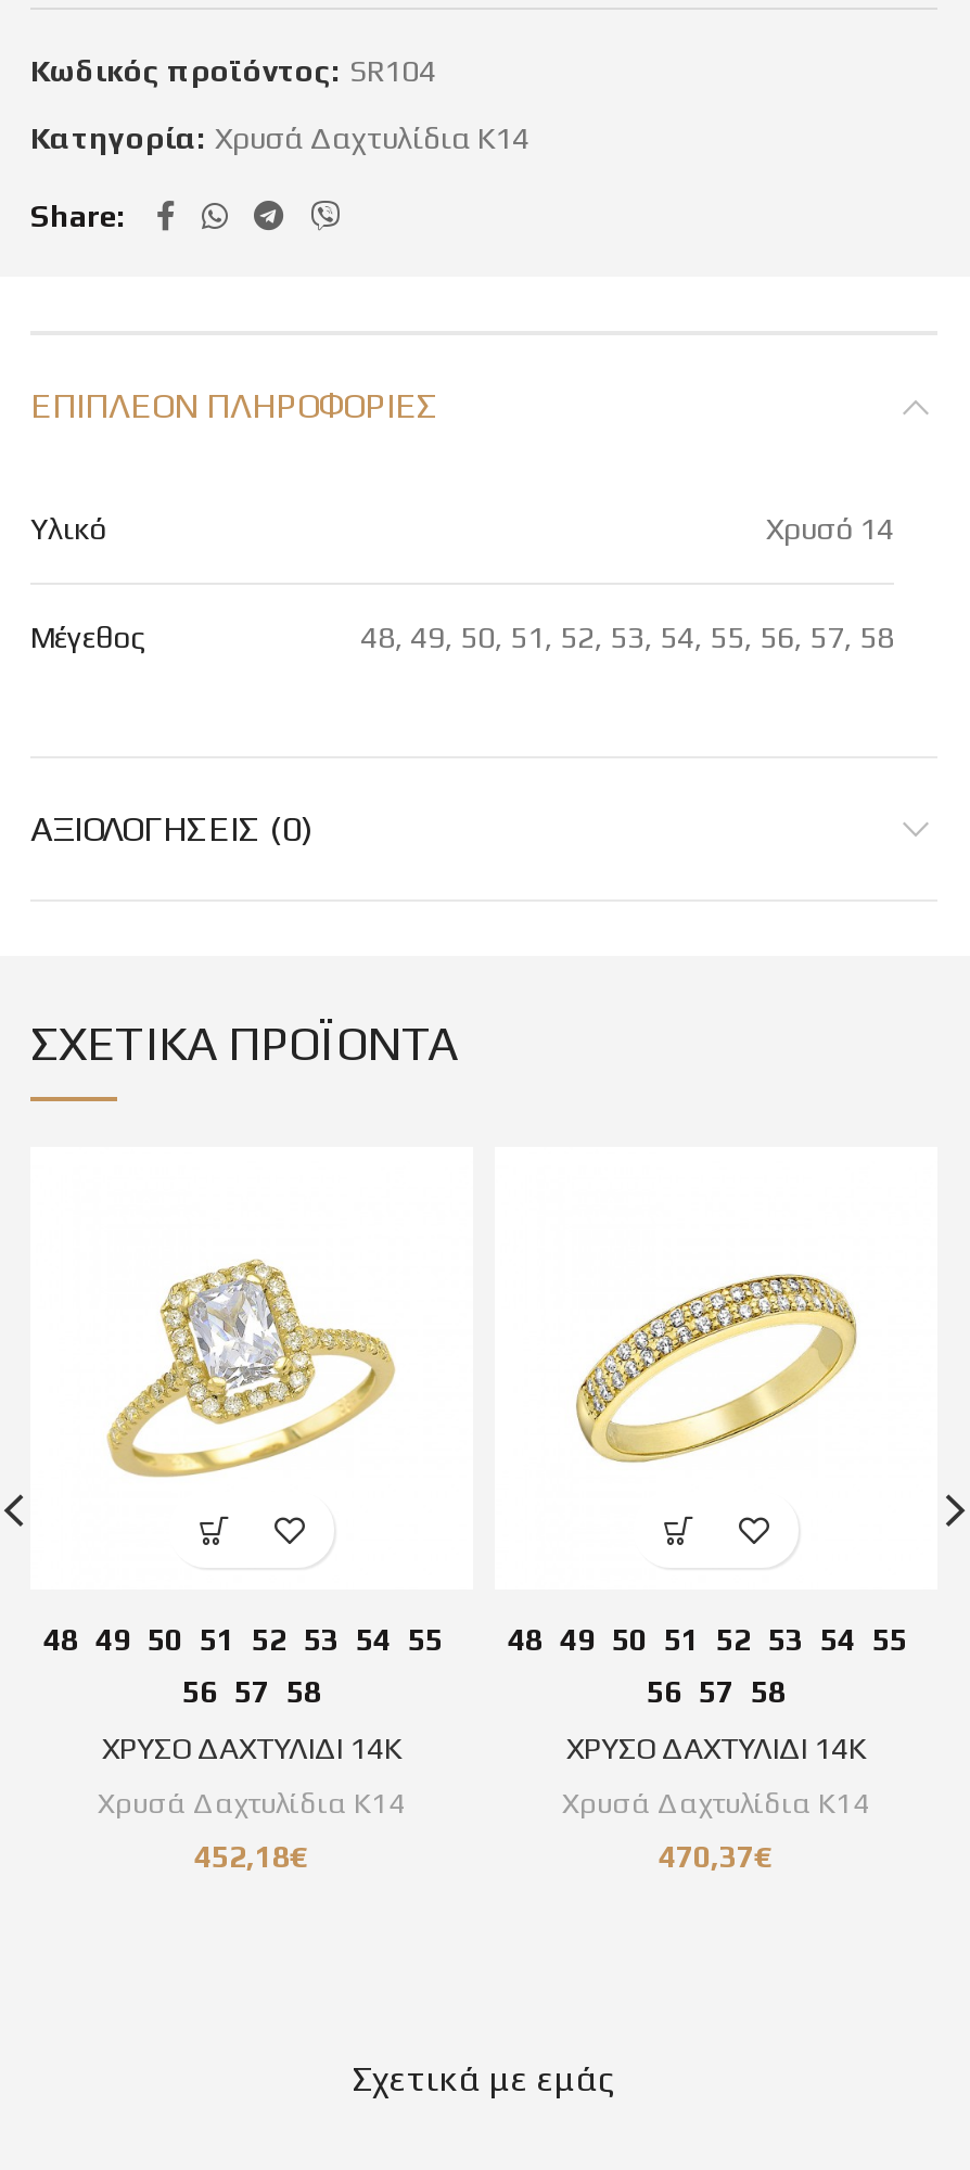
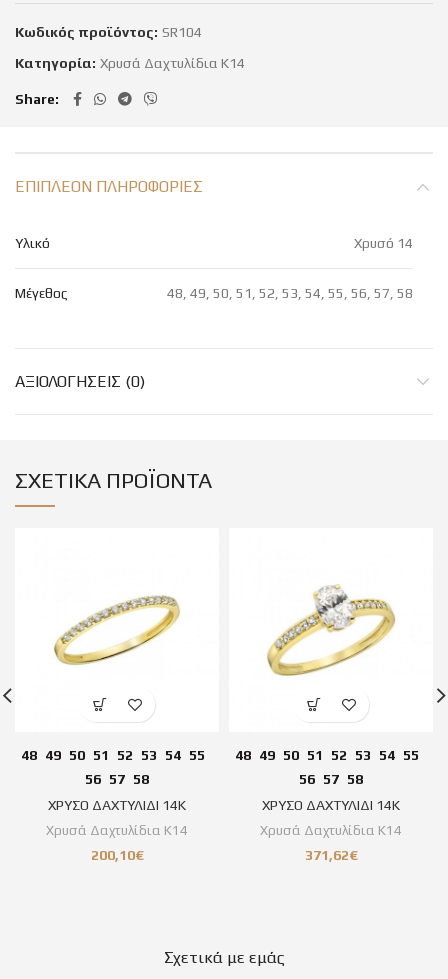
- [image]
+ [image]

- [image]
+ [image]

- 452,18€
+ 200,10€

- 470,37€
+ 371,62€
